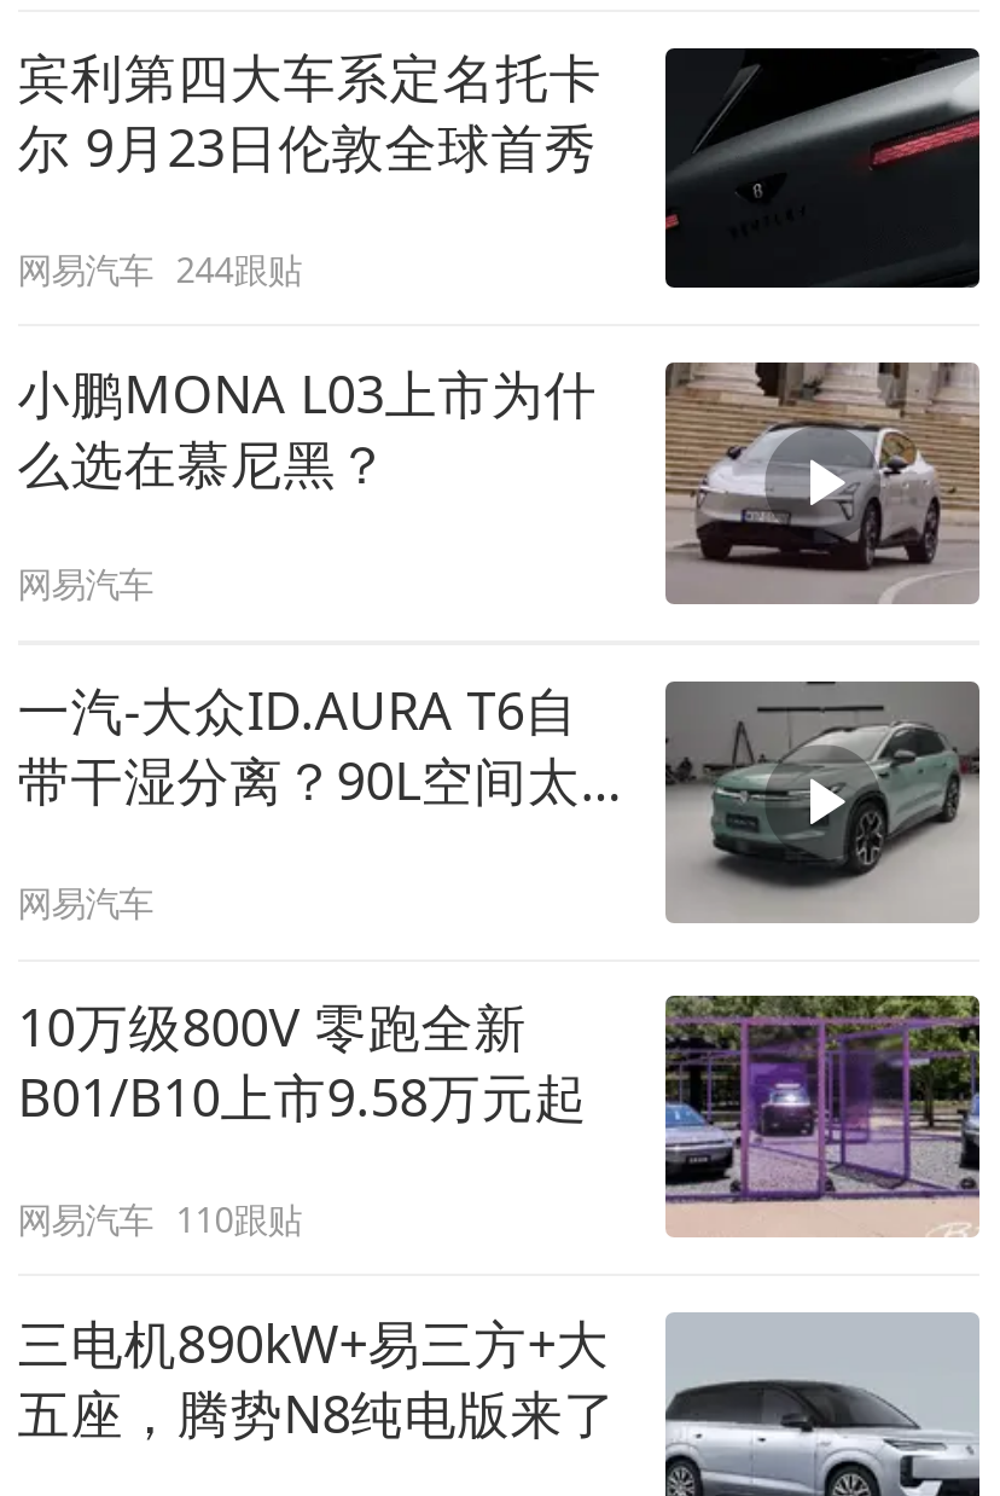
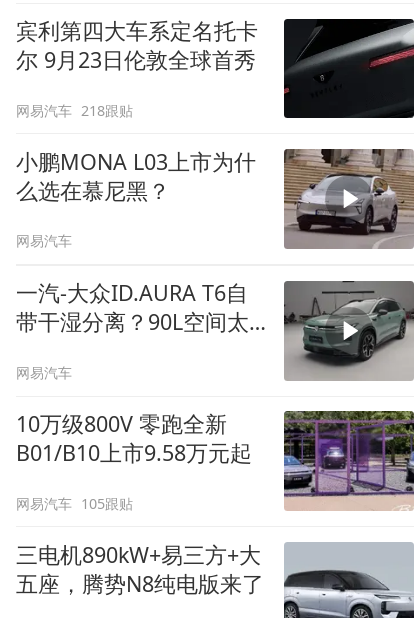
- 网易汽车 244跟贴
+ 网易汽车 218跟贴

- 网易汽车 110跟贴
+ 网易汽车 105跟贴
